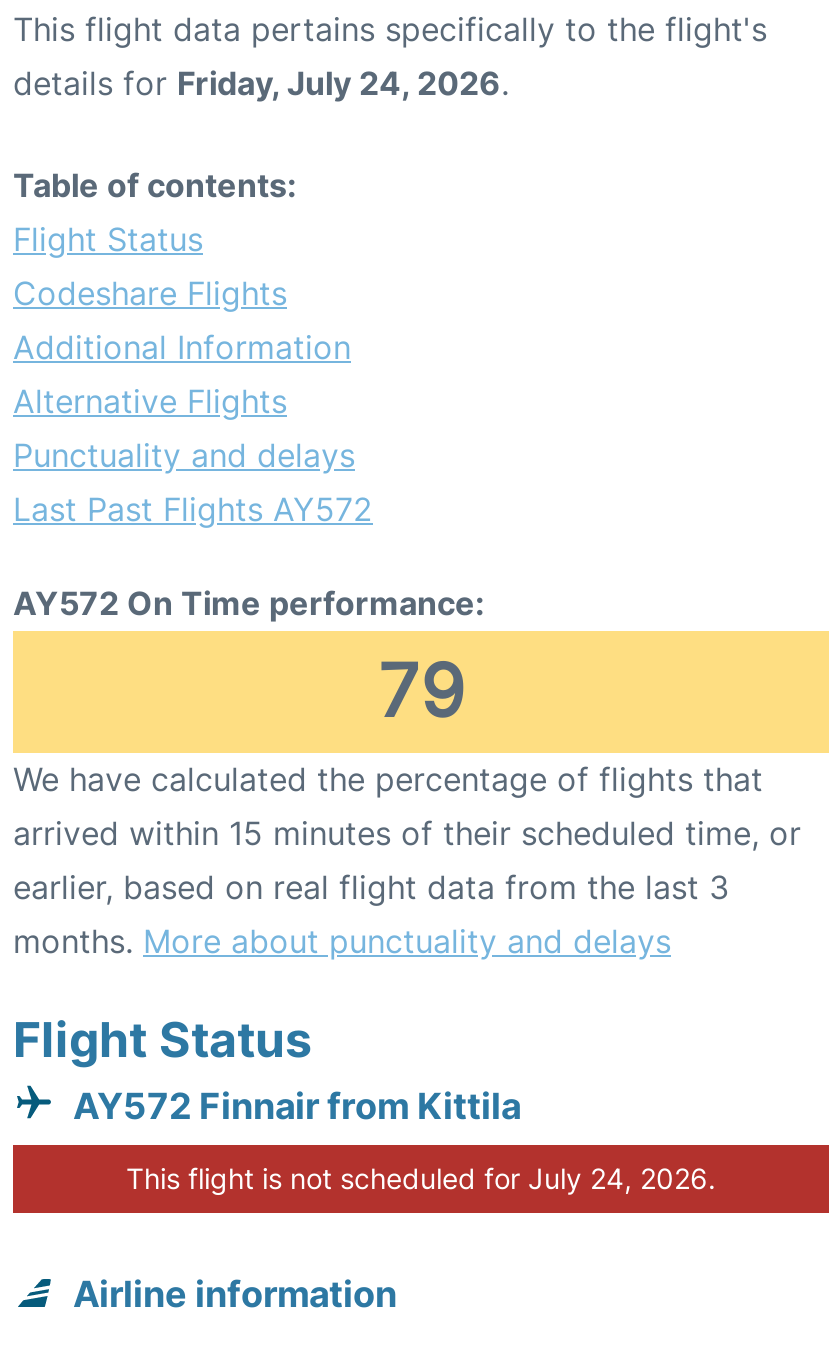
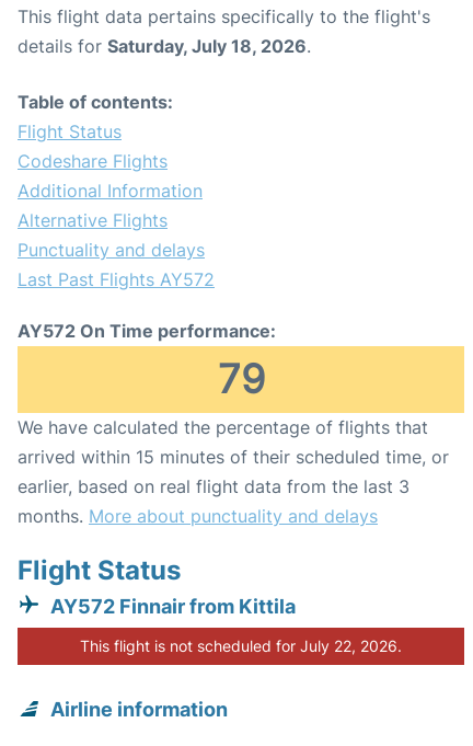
- details for Friday, July 24, 2026.
+ details for Saturday, July 18, 2026.

- This flight is not scheduled for July 24, 2026.
+ This flight is not scheduled for July 22, 2026.
